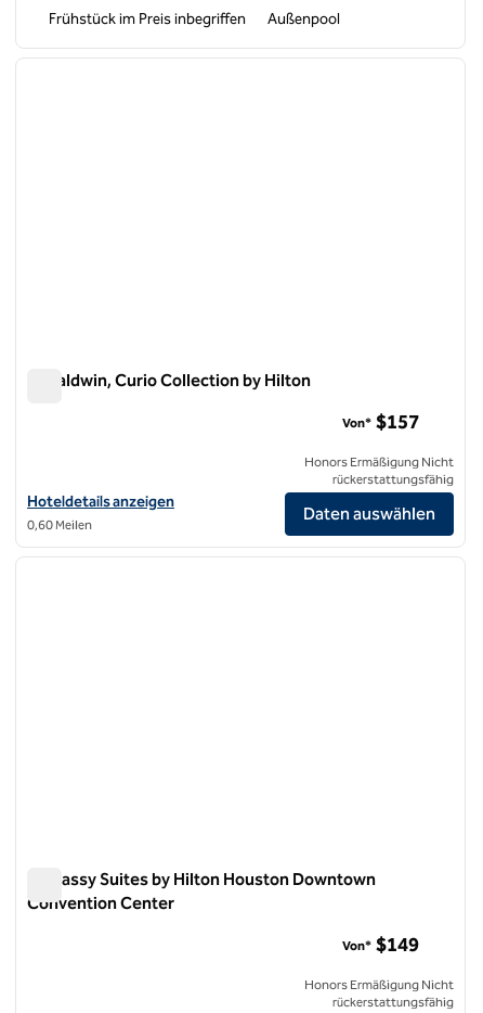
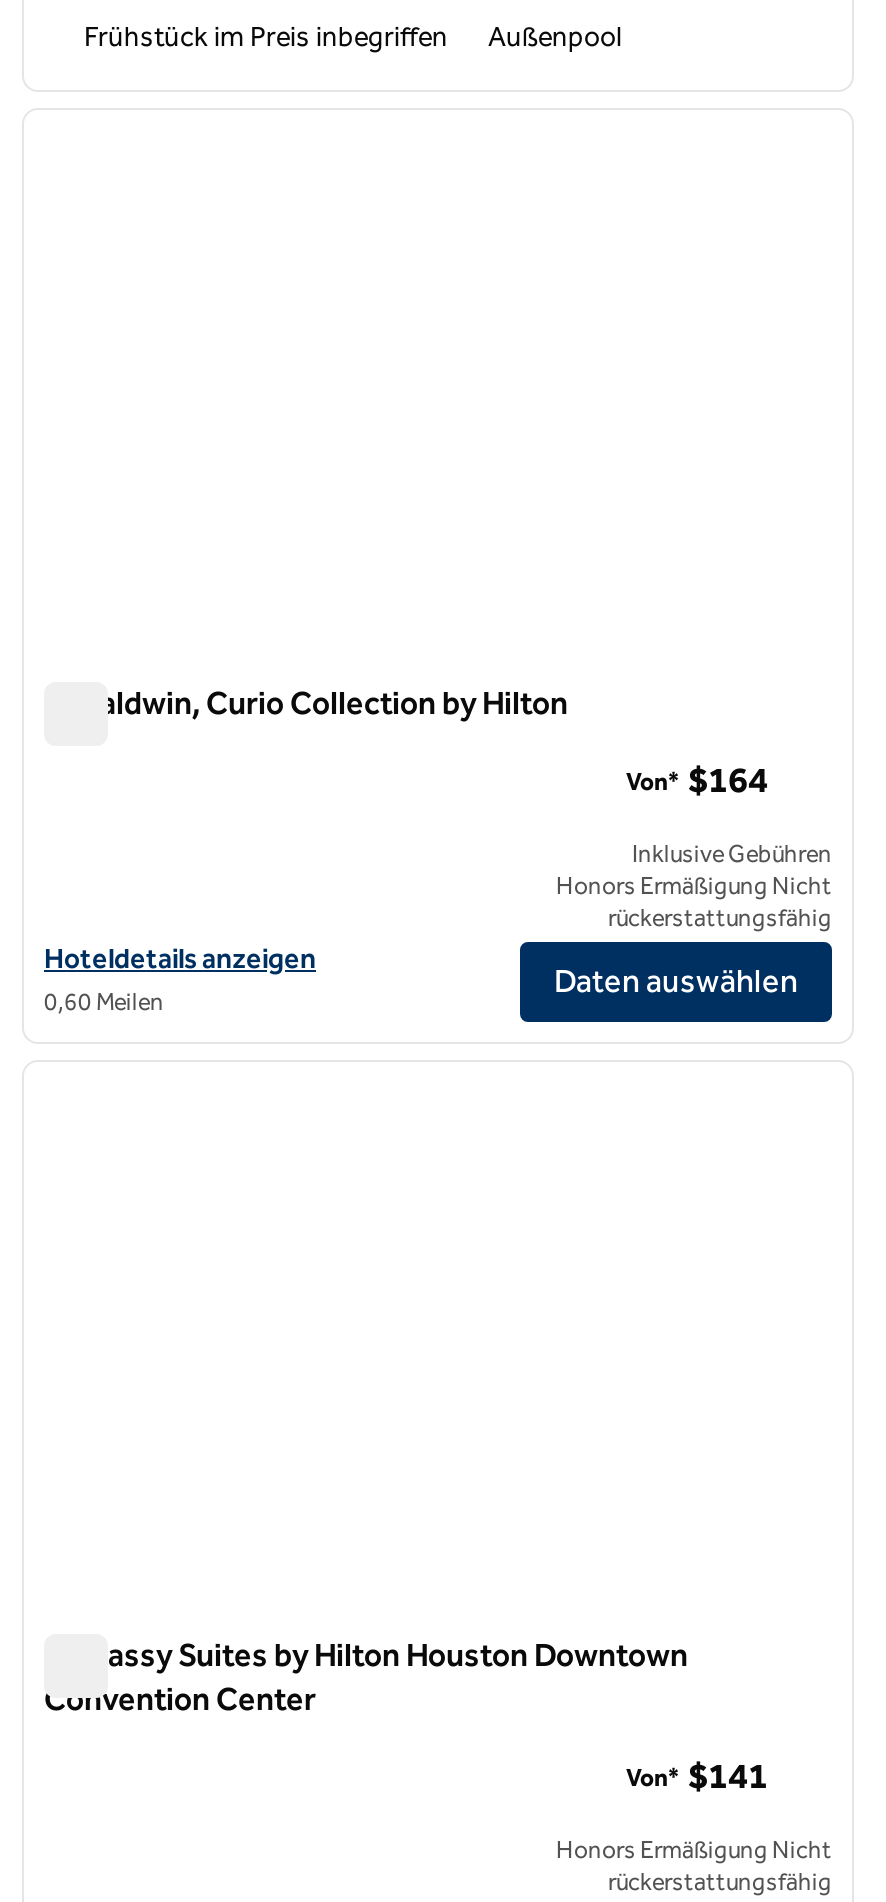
- Von* $157
+ Von* $164
+ Inklusive Gebühren

- Von* $149
+ Von* $141
